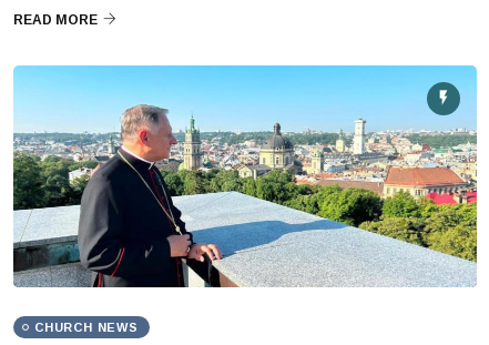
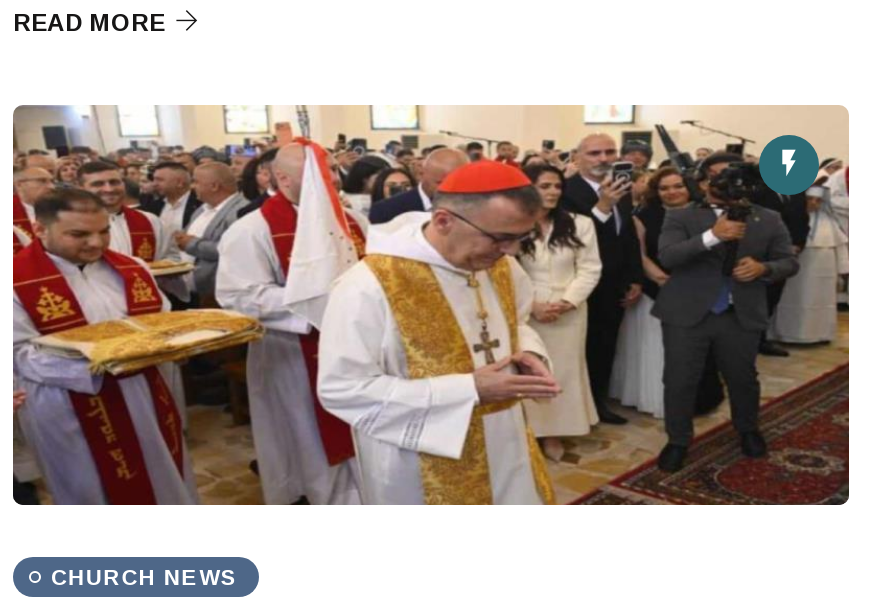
- [image]
+ [image]
